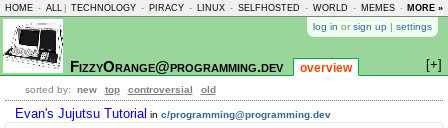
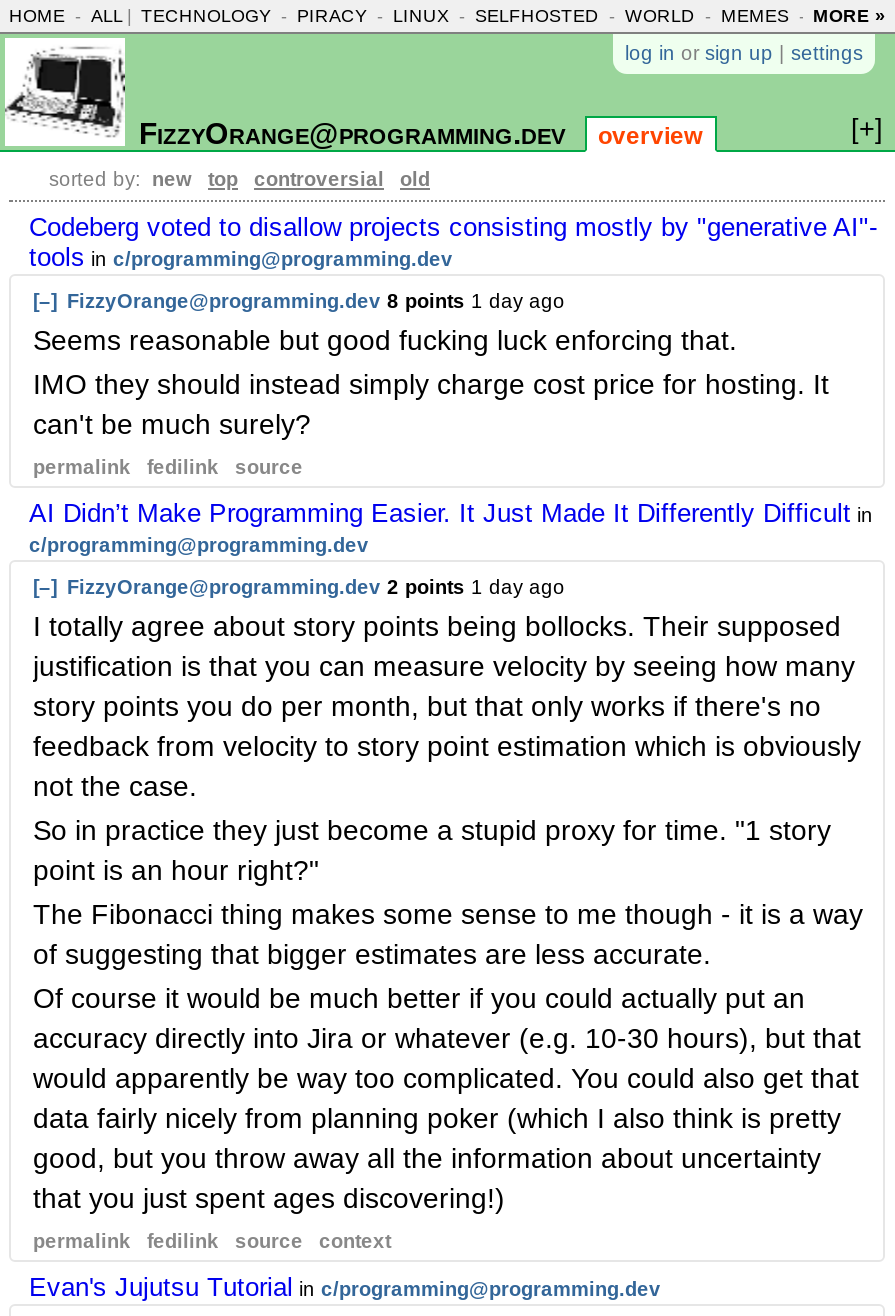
+ Codeberg voted to disallow projects consisting mostly by "generative AI"-
+ tools in c/programming@programming.dev
+ [–] FizzyOrange@programming.dev 8 points 1 day ago
+ Seems reasonable but good fucking luck enforcing that.
+ IMO they should instead simply charge cost price for hosting. It
+ can't be much surely?
+ permalink
+ fedilink
+ source
+ AI Didn’t Make Programming Easier. It Just Made It Differently Difficult in
+ c/programming@programming.dev
+ [–] FizzyOrange@programming.dev 2 points 1 day ago
+ I totally agree about story points being bollocks. Their supposed
+ justification is that you can measure velocity by seeing how many
+ story points you do per month, but that only works if there's no
+ feedback from velocity to story point estimation which is obviously
+ not the case.
+ So in practice they just become a stupid proxy for time. "1 story
+ point is an hour right?"
+ The Fibonacci thing makes some sense to me though - it is a way
+ of suggesting that bigger estimates are less accurate.
+ Of course it would be much better if you could actually put an
+ accuracy directly into Jira or whatever (e.g. 10-30 hours), but that
+ would apparently be way too complicated. You could also get that
+ data fairly nicely from planning poker (which I also think is pretty
+ good, but you throw away all the information about uncertainty
+ that you just spent ages discovering!)
+ permalink
+ fedilink
+ source
+ context
